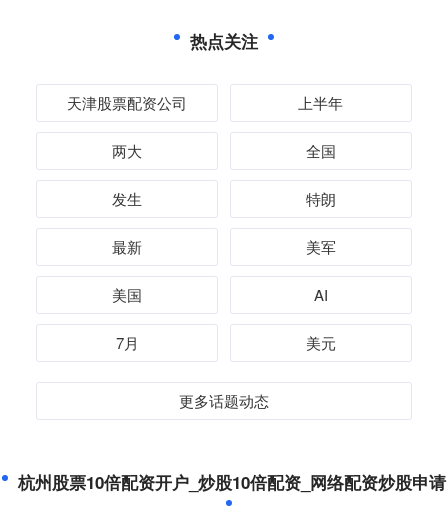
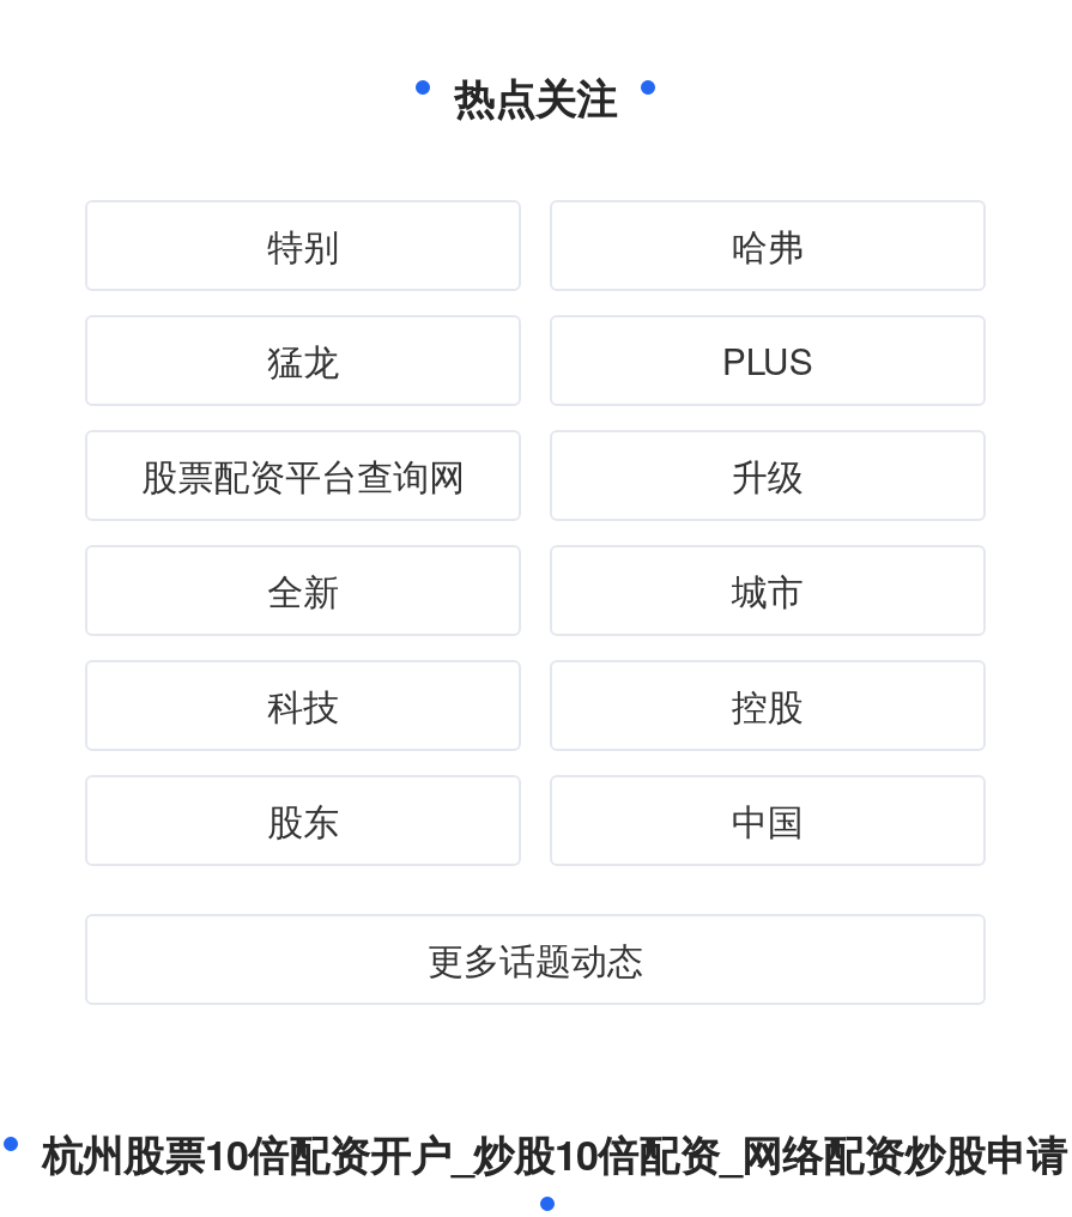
- 天津股票配资公司
- 上半年
+ 特别
+ 哈弗

- 两大
- 全国
+ 猛龙
+ PLUS

- 发生
- 特朗
+ 股票配资平台查询网
+ 升级

- 最新
- 美军
+ 全新
+ 城市

- 美国
- AI
+ 科技
+ 控股

- 7月
- 美元
+ 股东
+ 中国
